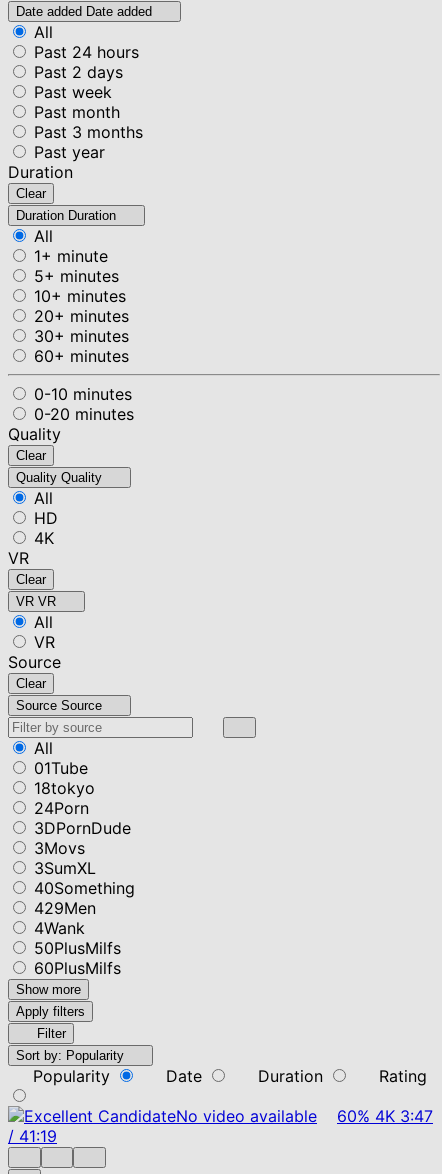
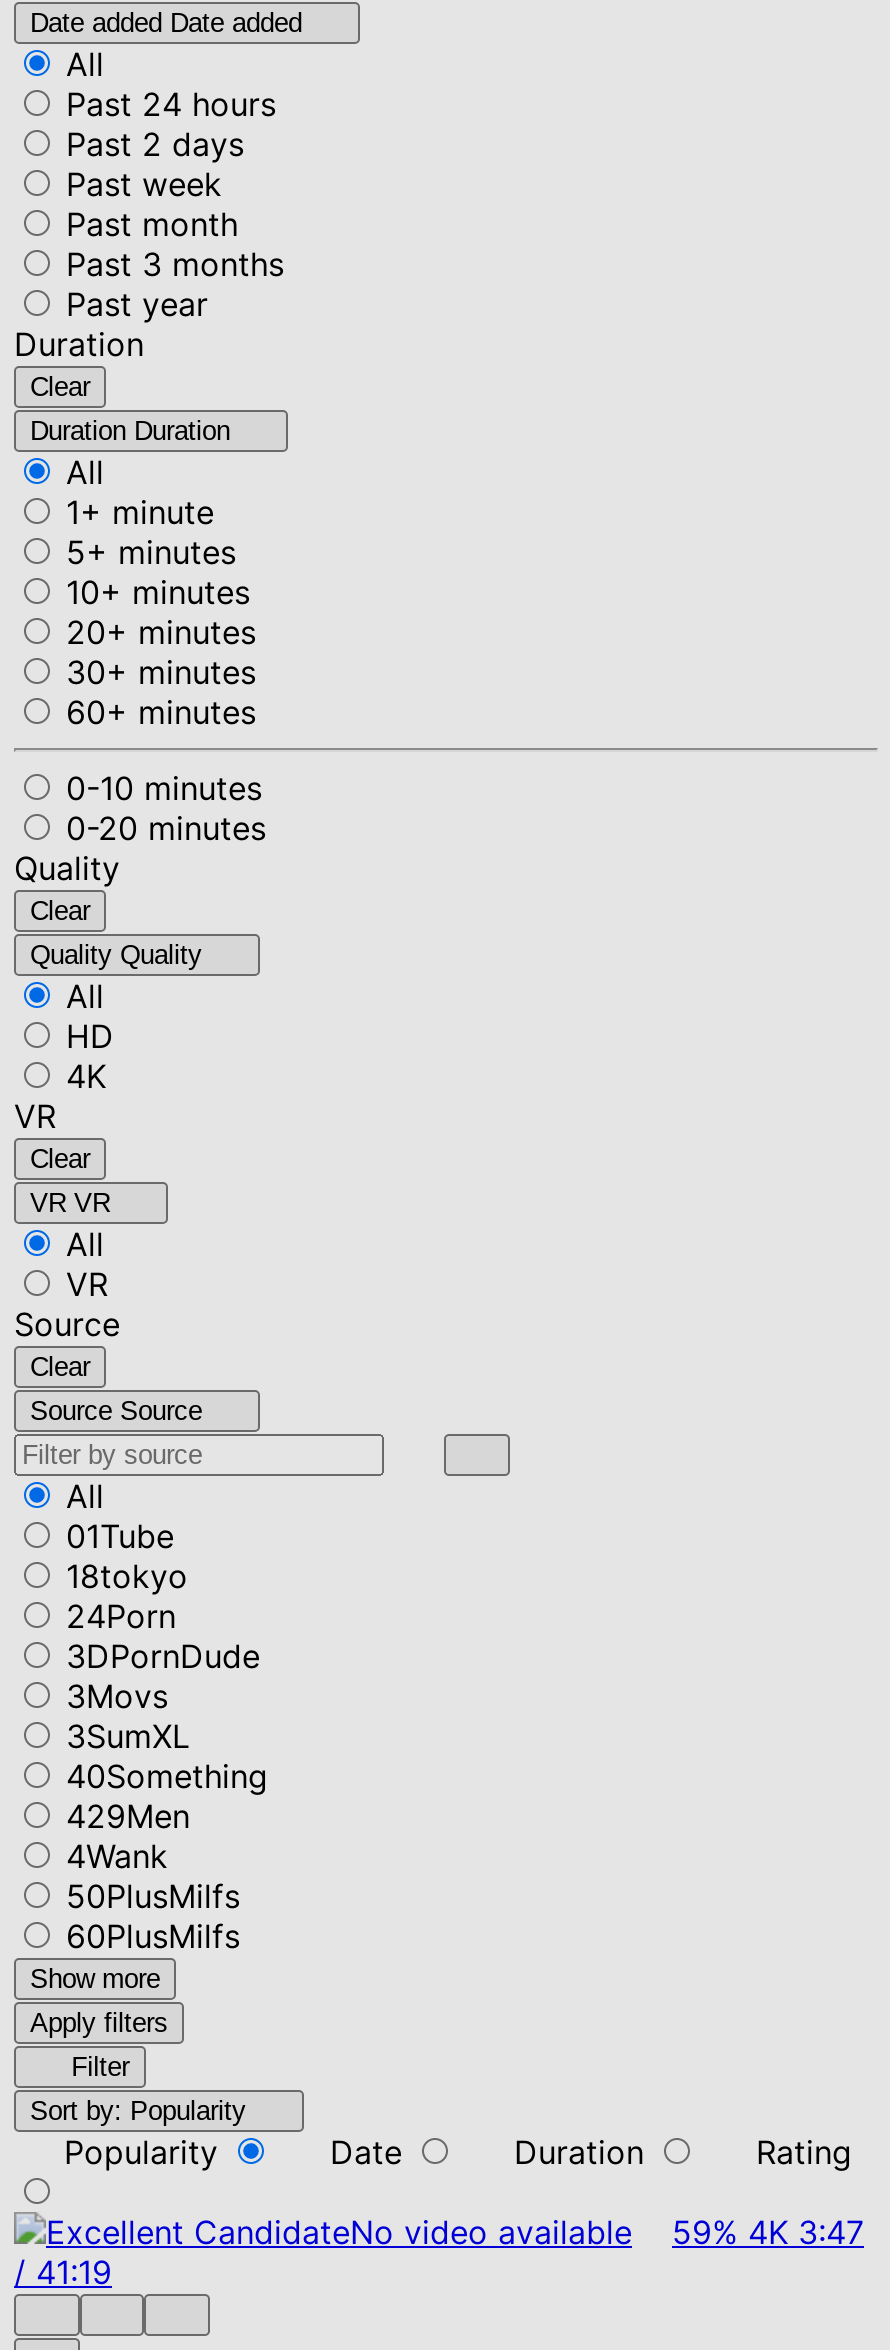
- No video available 60% 4K 3:47
+ No video available 59% 4K 3:47
